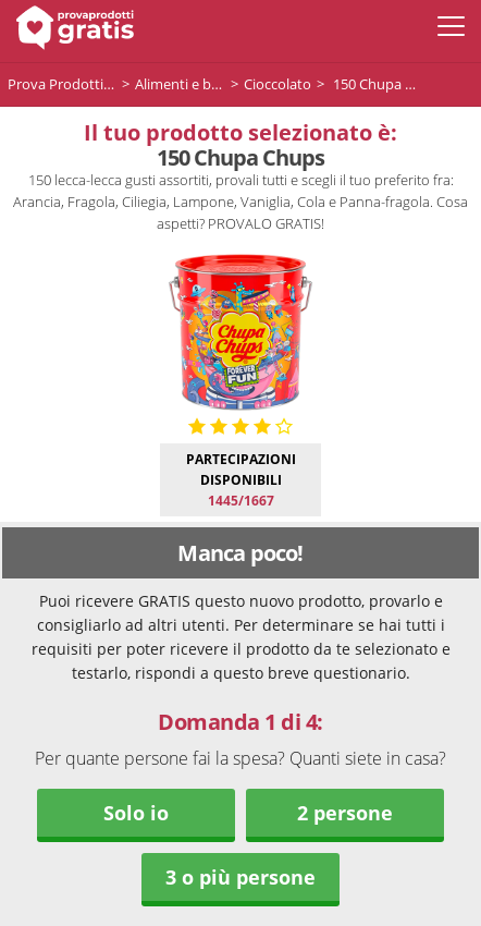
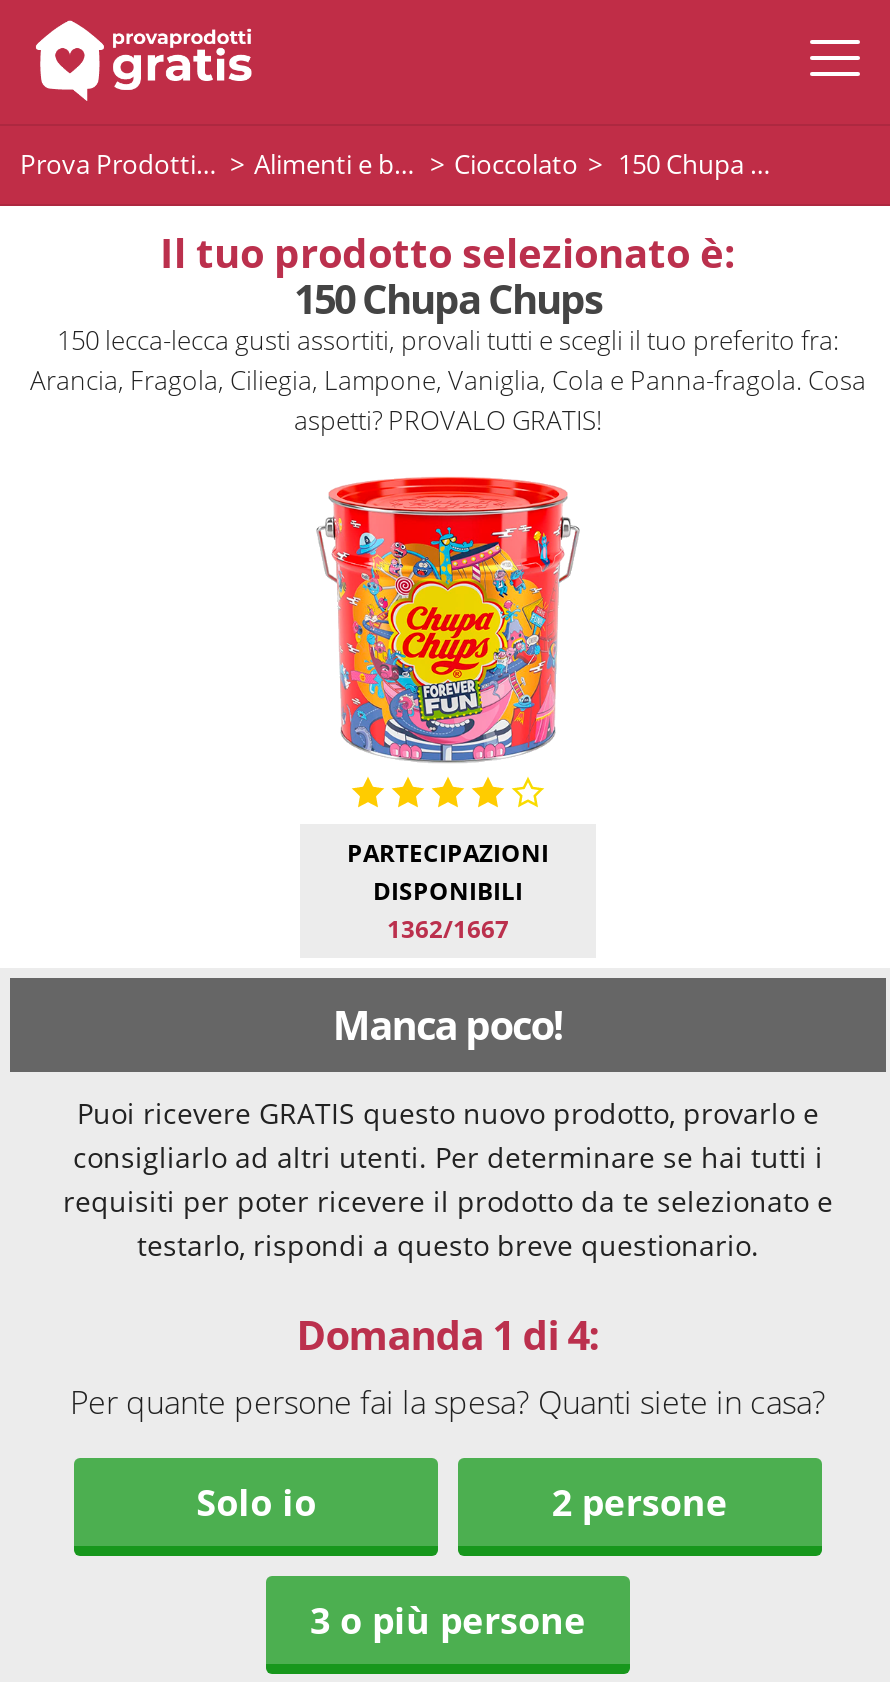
- 1445/1667
+ 1362/1667
